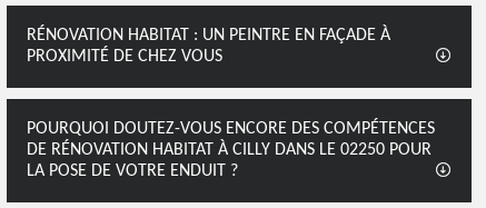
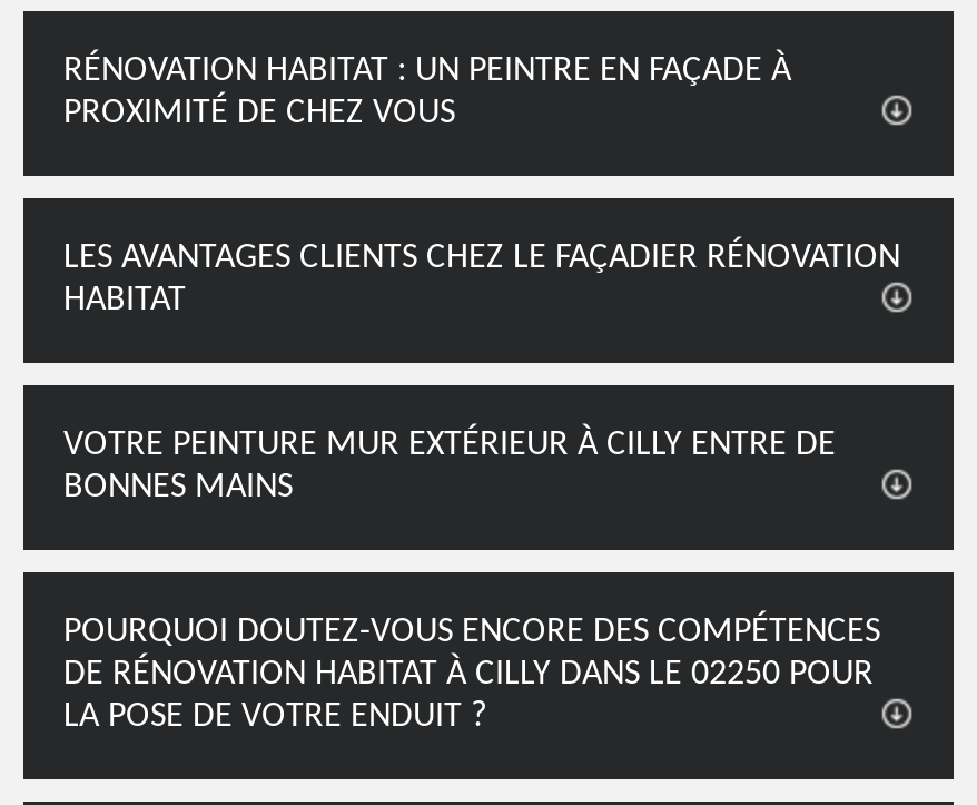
+ LES AVANTAGES CLIENTS CHEZ LE FAÇADIER RÉNOVATION
+ HABITAT

+ VOTRE PEINTURE MUR EXTÉRIEUR À CILLY ENTRE DE
+ BONNES MAINS
